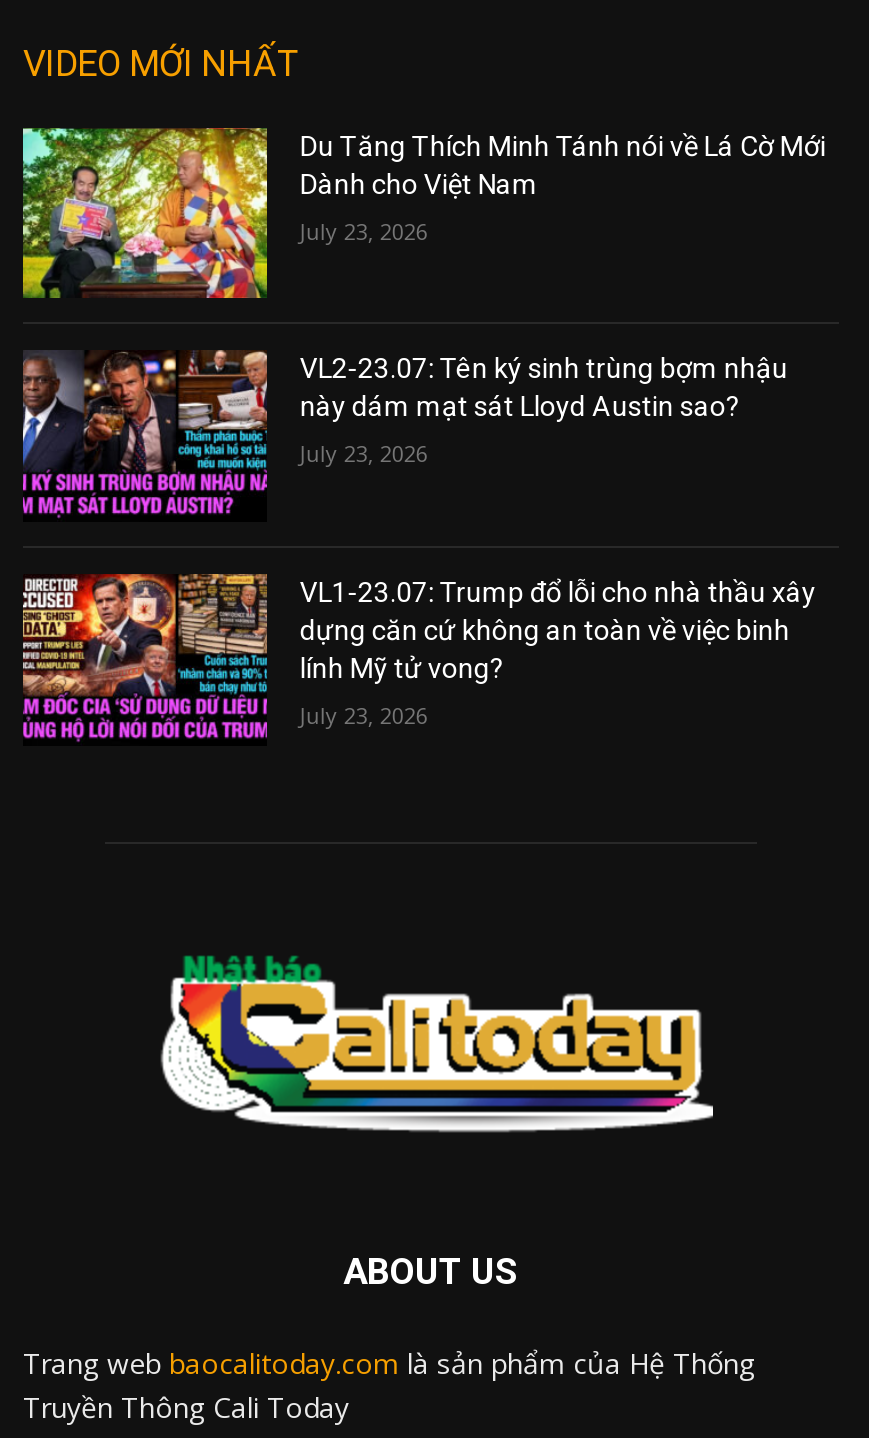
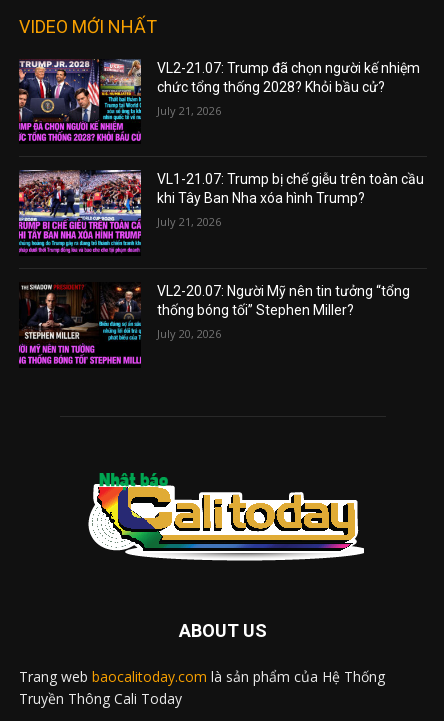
- [image]
- Du Tăng Thích Minh Tánh nói về Lá Cờ Mới
- Dành cho Việt Nam
+ [image]
+ VL2-21.07: Trump đã chọn người kế nhiệm
+ chức tổng thống 2028? Khỏi bầu cử?

- July 23, 2026
+ July 21, 2026

- [image]
- VL2-23.07: Tên ký sinh trùng bợm nhậu
- này dám mạt sát Lloyd Austin sao?
+ [image]
+ VL1-21.07: Trump bị chế giễu trên toàn cầu
+ khi Tây Ban Nha xóa hình Trump?

- July 23, 2026
+ July 21, 2026

- [image]
- VL1-23.07: Trump đổ lỗi cho nhà thầu xây
- dựng căn cứ không an toàn về việc binh
- lính Mỹ tử vong?
+ [image]
+ VL2-20.07: Người Mỹ nên tin tưởng “tổng
+ thống bóng tối” Stephen Miller?

- July 23, 2026
+ July 20, 2026
